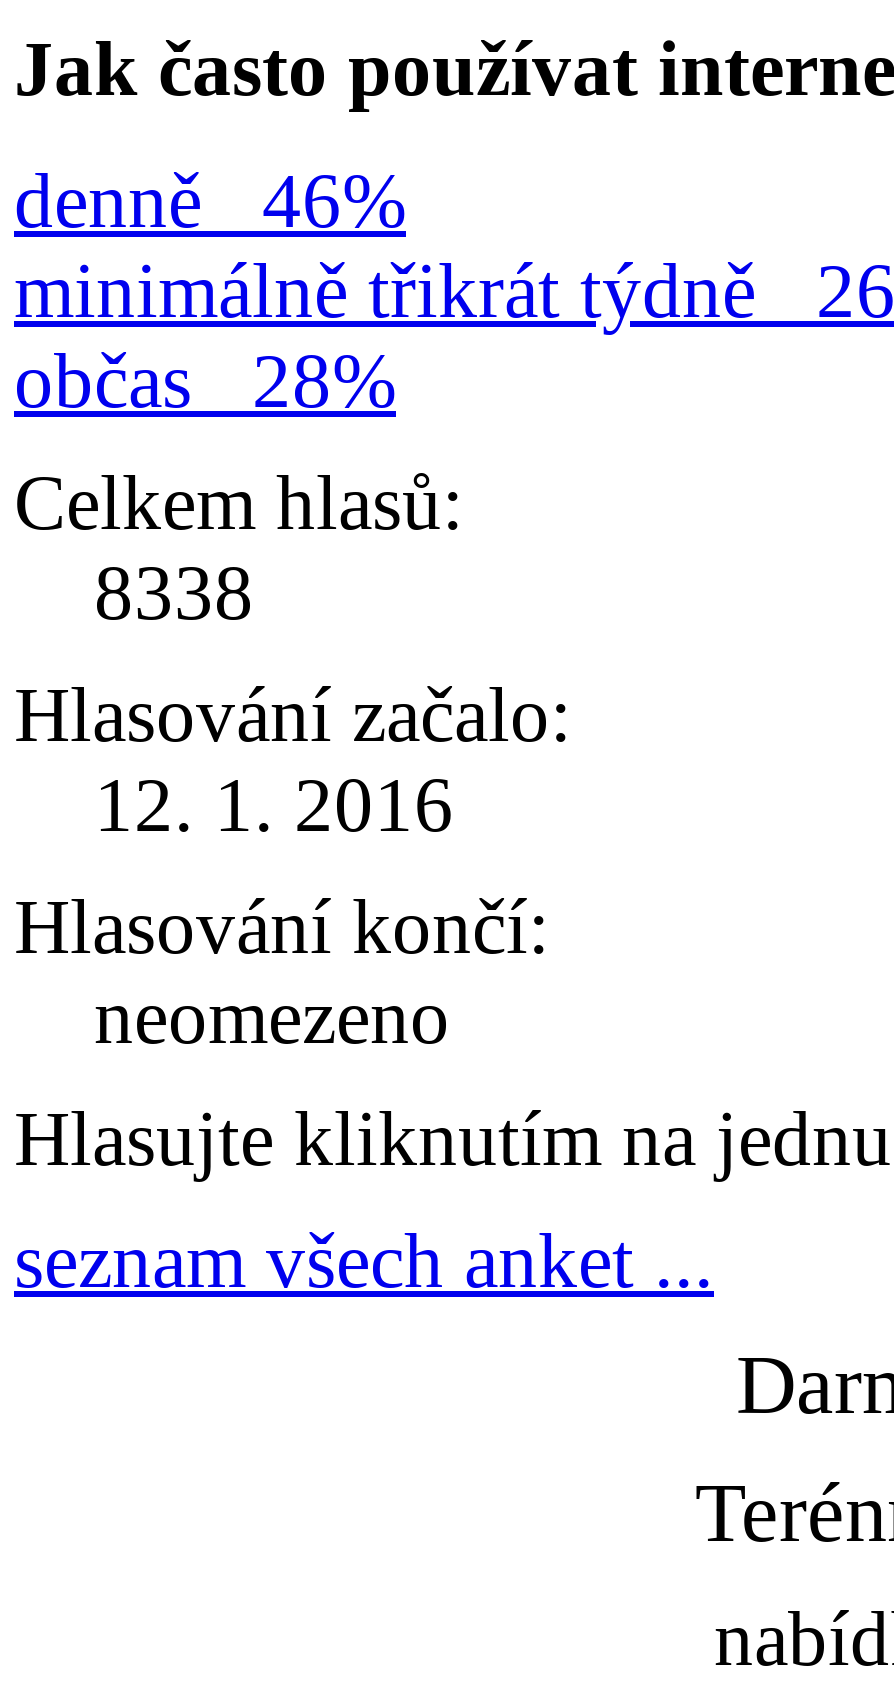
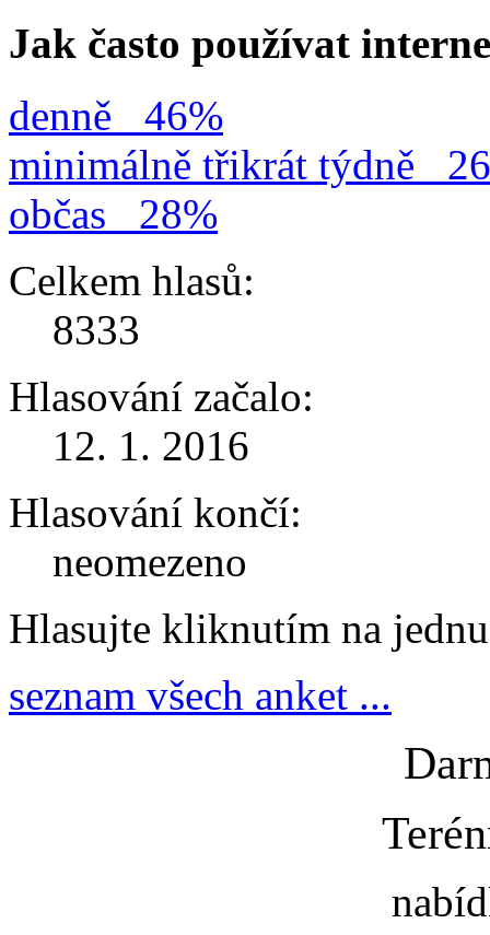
- 8338
+ 8333
